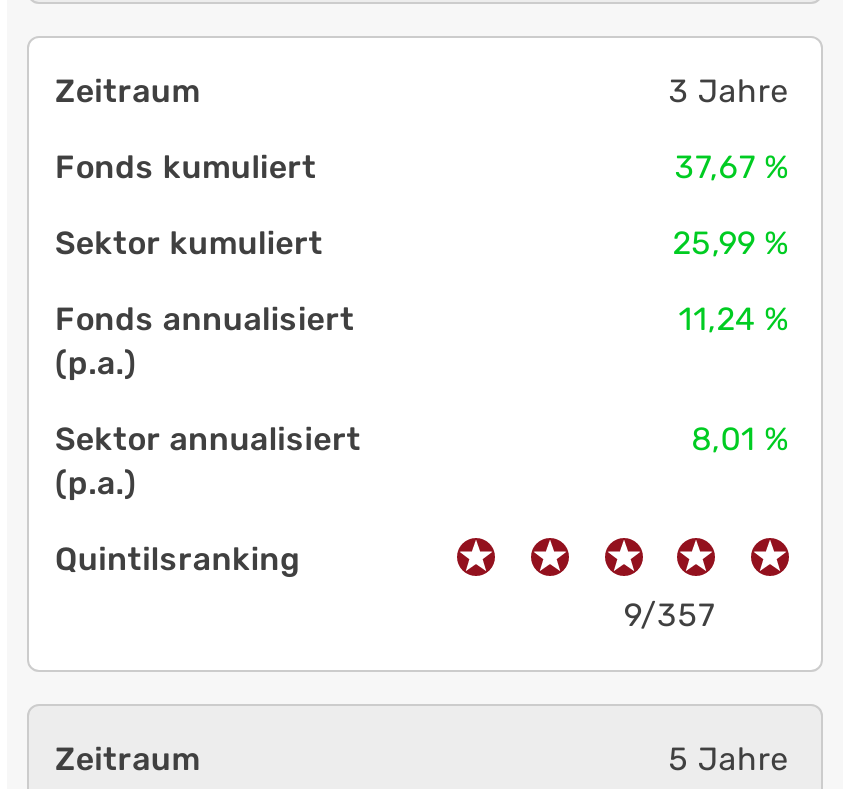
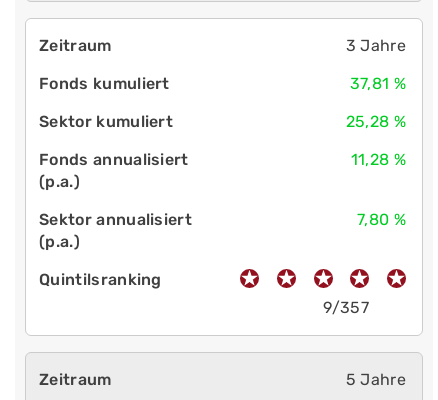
- 37,67 %
+ 37,81 %

- 25,99 %
+ 25,28 %

- 11,24 %
+ 11,28 %

- 8,01 %
+ 7,80 %
